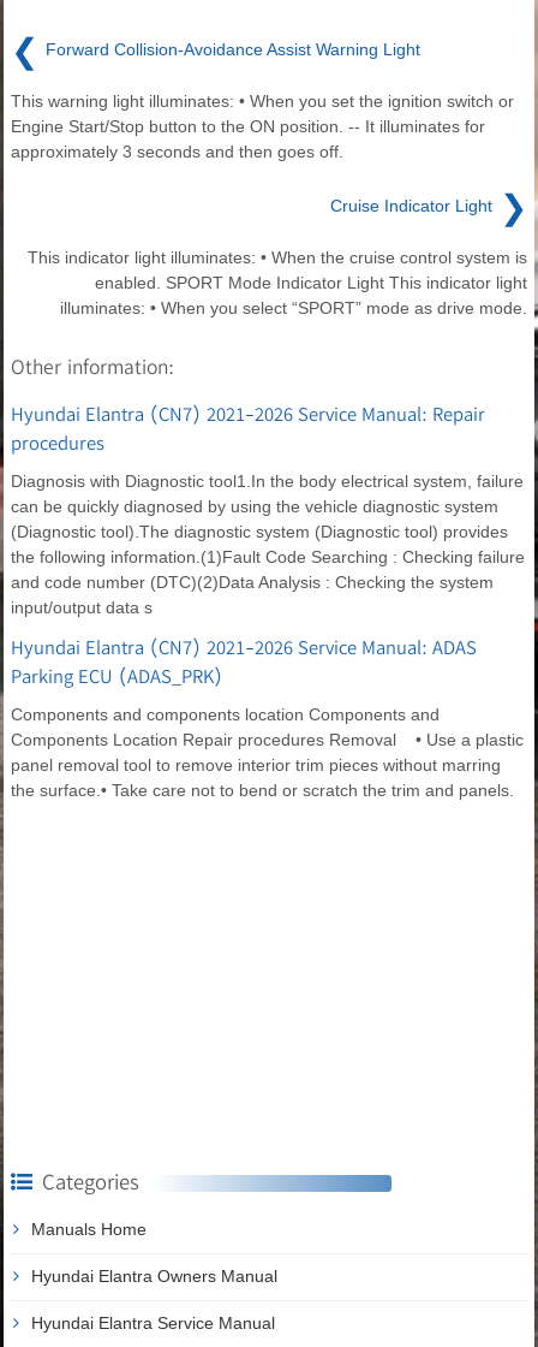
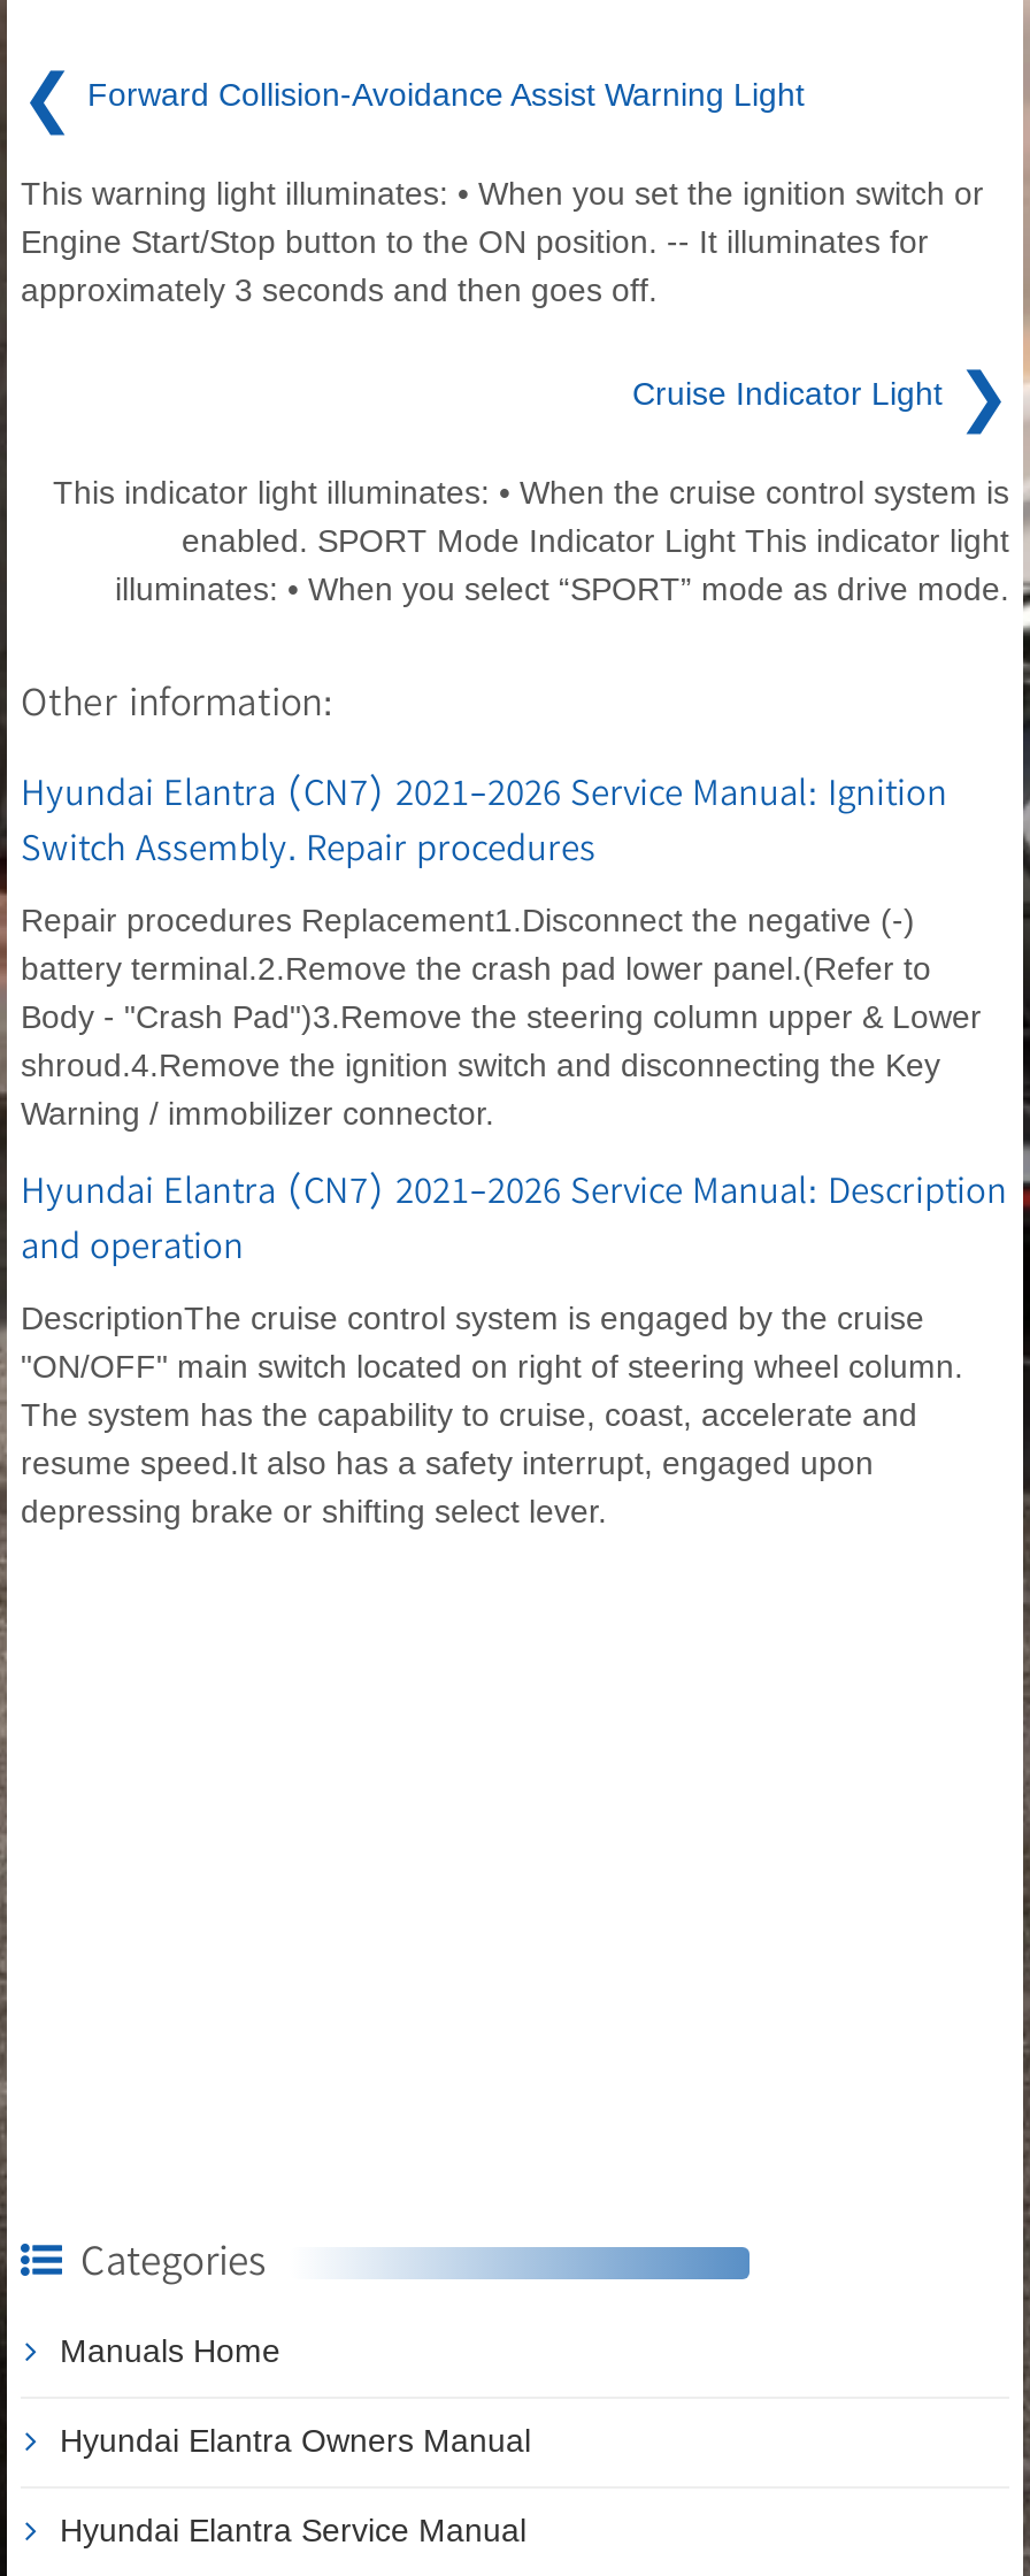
- Hyundai Elantra (CN7) 2021-2026 Service Manual: Repair
- procedures
+ Hyundai Elantra (CN7) 2021-2026 Service Manual: Ignition
+ Switch Assembly. Repair procedures

- Diagnosis with Diagnostic tool1.In the body electrical system, failure
- can be quickly diagnosed by using the vehicle diagnostic system
- (Diagnostic tool).The diagnostic system (Diagnostic tool) provides
- the following information.(1)Fault Code Searching : Checking failure
- and code number (DTC)(2)Data Analysis : Checking the system
- input/output data s
+ Repair procedures Replacement1.Disconnect the negative (-)
+ battery terminal.2.Remove the crash pad lower panel.(Refer to
+ Body - "Crash Pad")3.Remove the steering column upper & Lower
+ shroud.4.Remove the ignition switch and disconnecting the Key
+ Warning / immobilizer connector.

- Hyundai Elantra (CN7) 2021-2026 Service Manual: ADAS
- Parking ECU (ADAS_PRK)
+ Hyundai Elantra (CN7) 2021-2026 Service Manual: Description
+ and operation

- Components and components location Components and
- Components Location Repair procedures Removal • Use a plastic
- panel removal tool to remove interior trim pieces without marring
- the surface.• Take care not to bend or scratch the trim and panels.
+ DescriptionThe cruise control system is engaged by the cruise
+ "ON/OFF" main switch located on right of steering wheel column.
+ The system has the capability to cruise, coast, accelerate and
+ resume speed.It also has a safety interrupt, engaged upon
+ depressing brake or shifting select lever.
